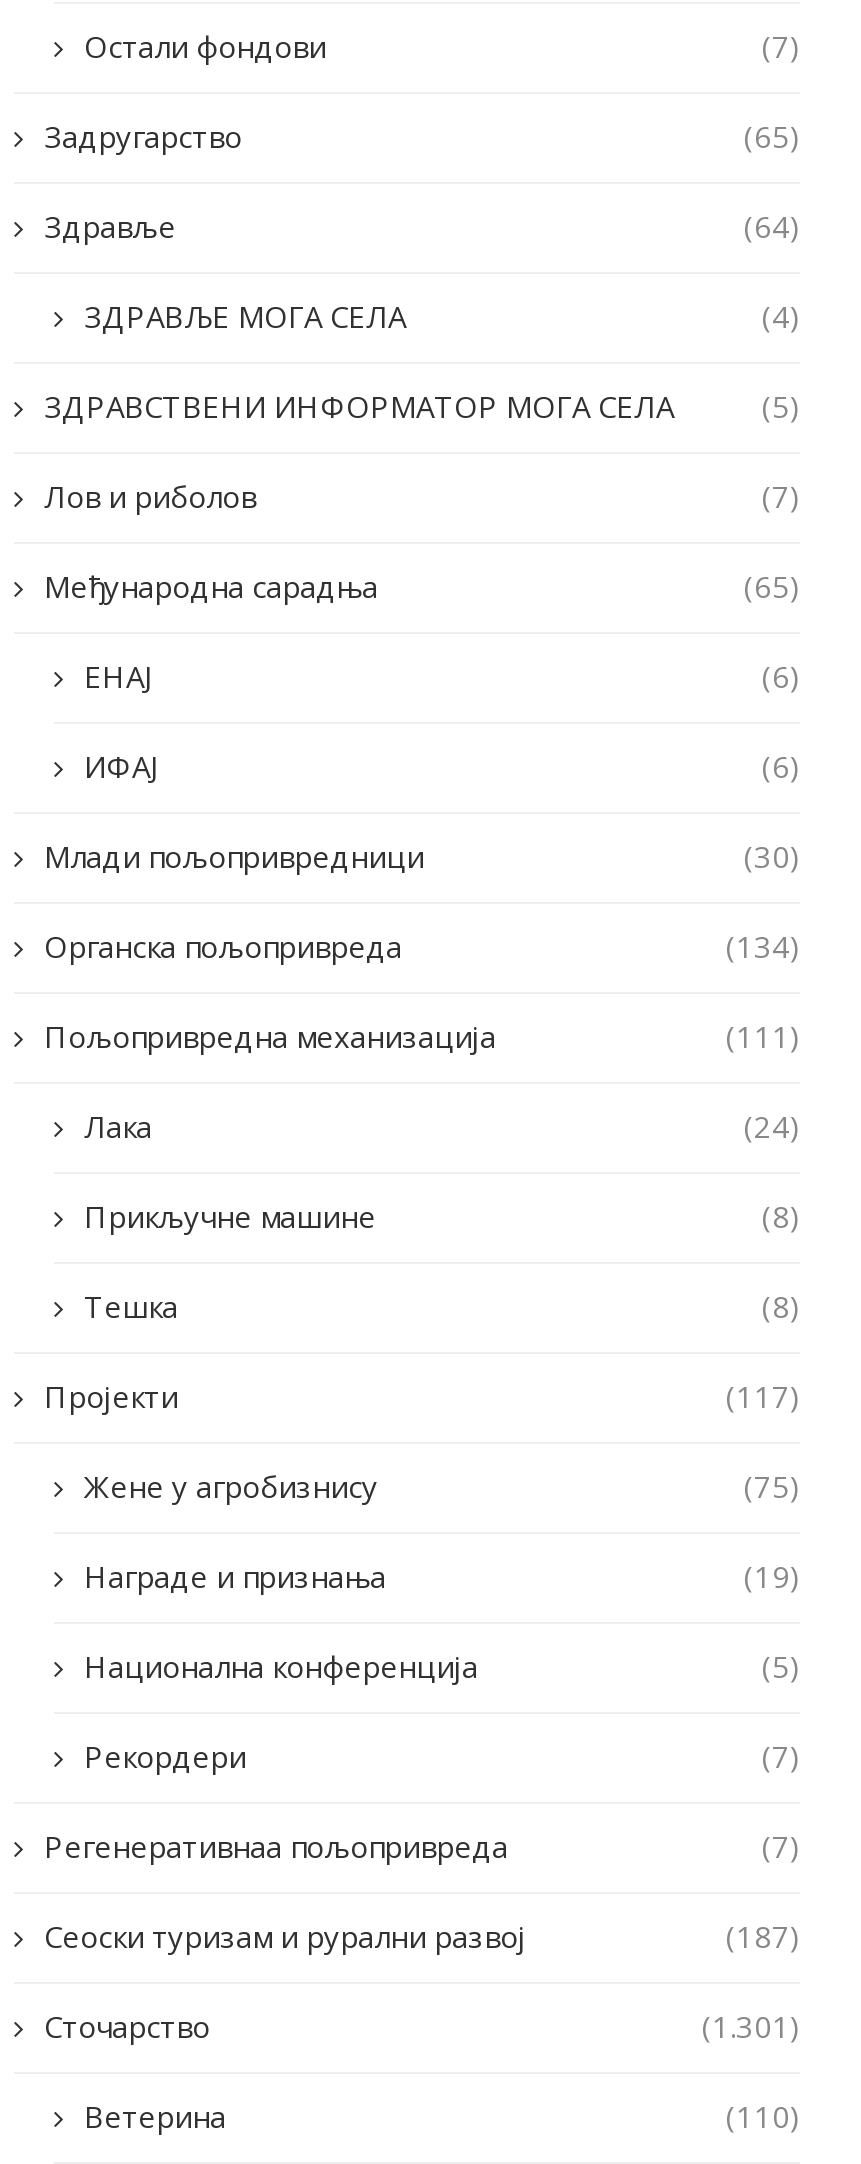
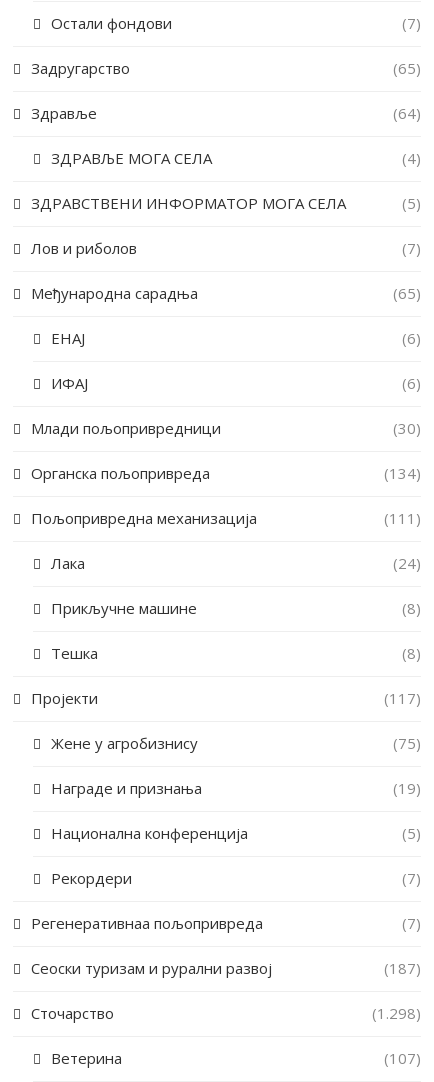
- (1.301)
+ (1.298)

- (110)
+ (107)
